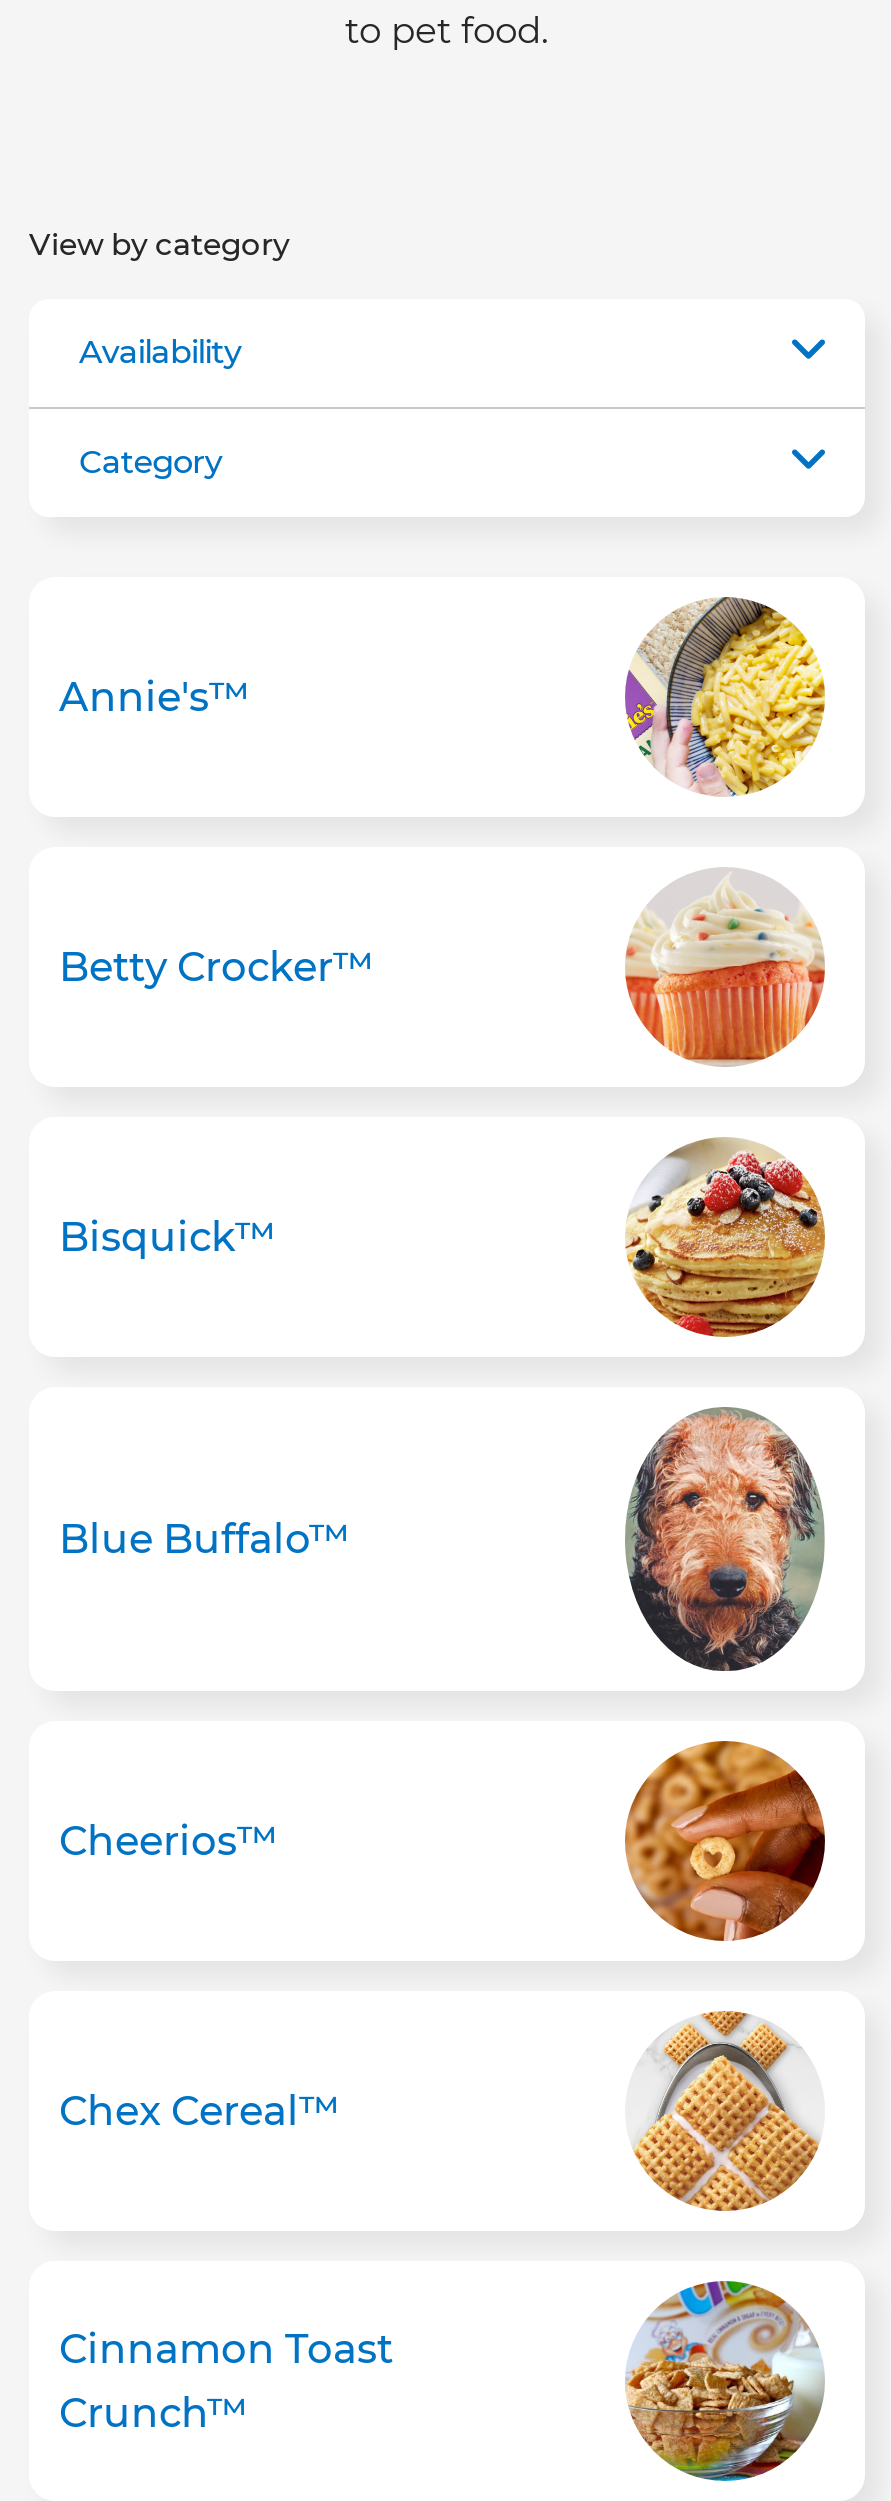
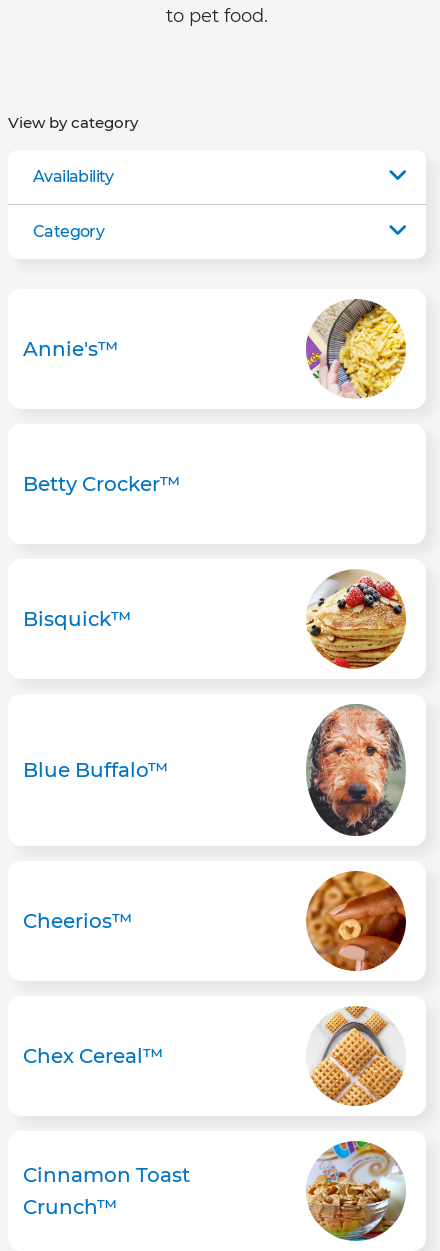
- [image]
